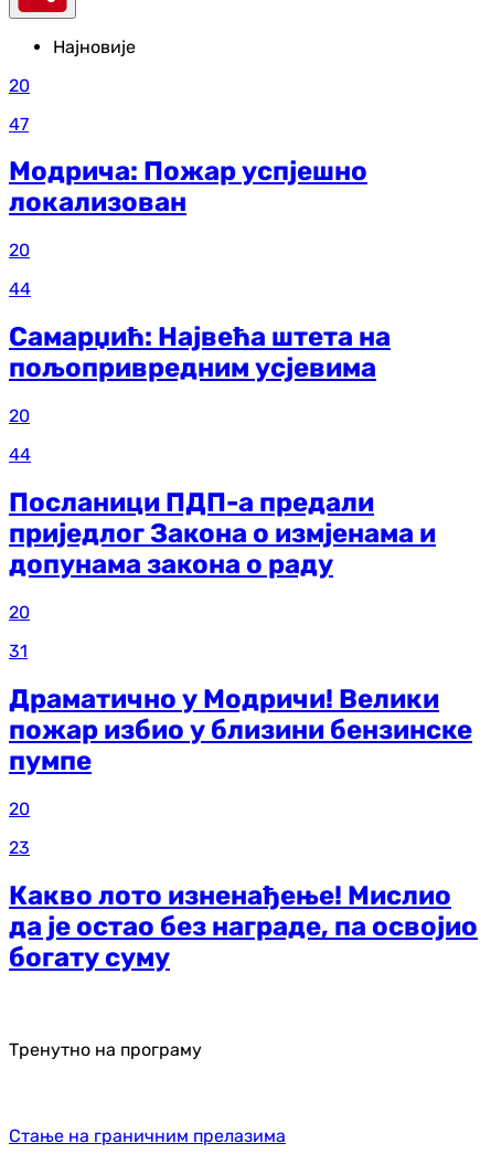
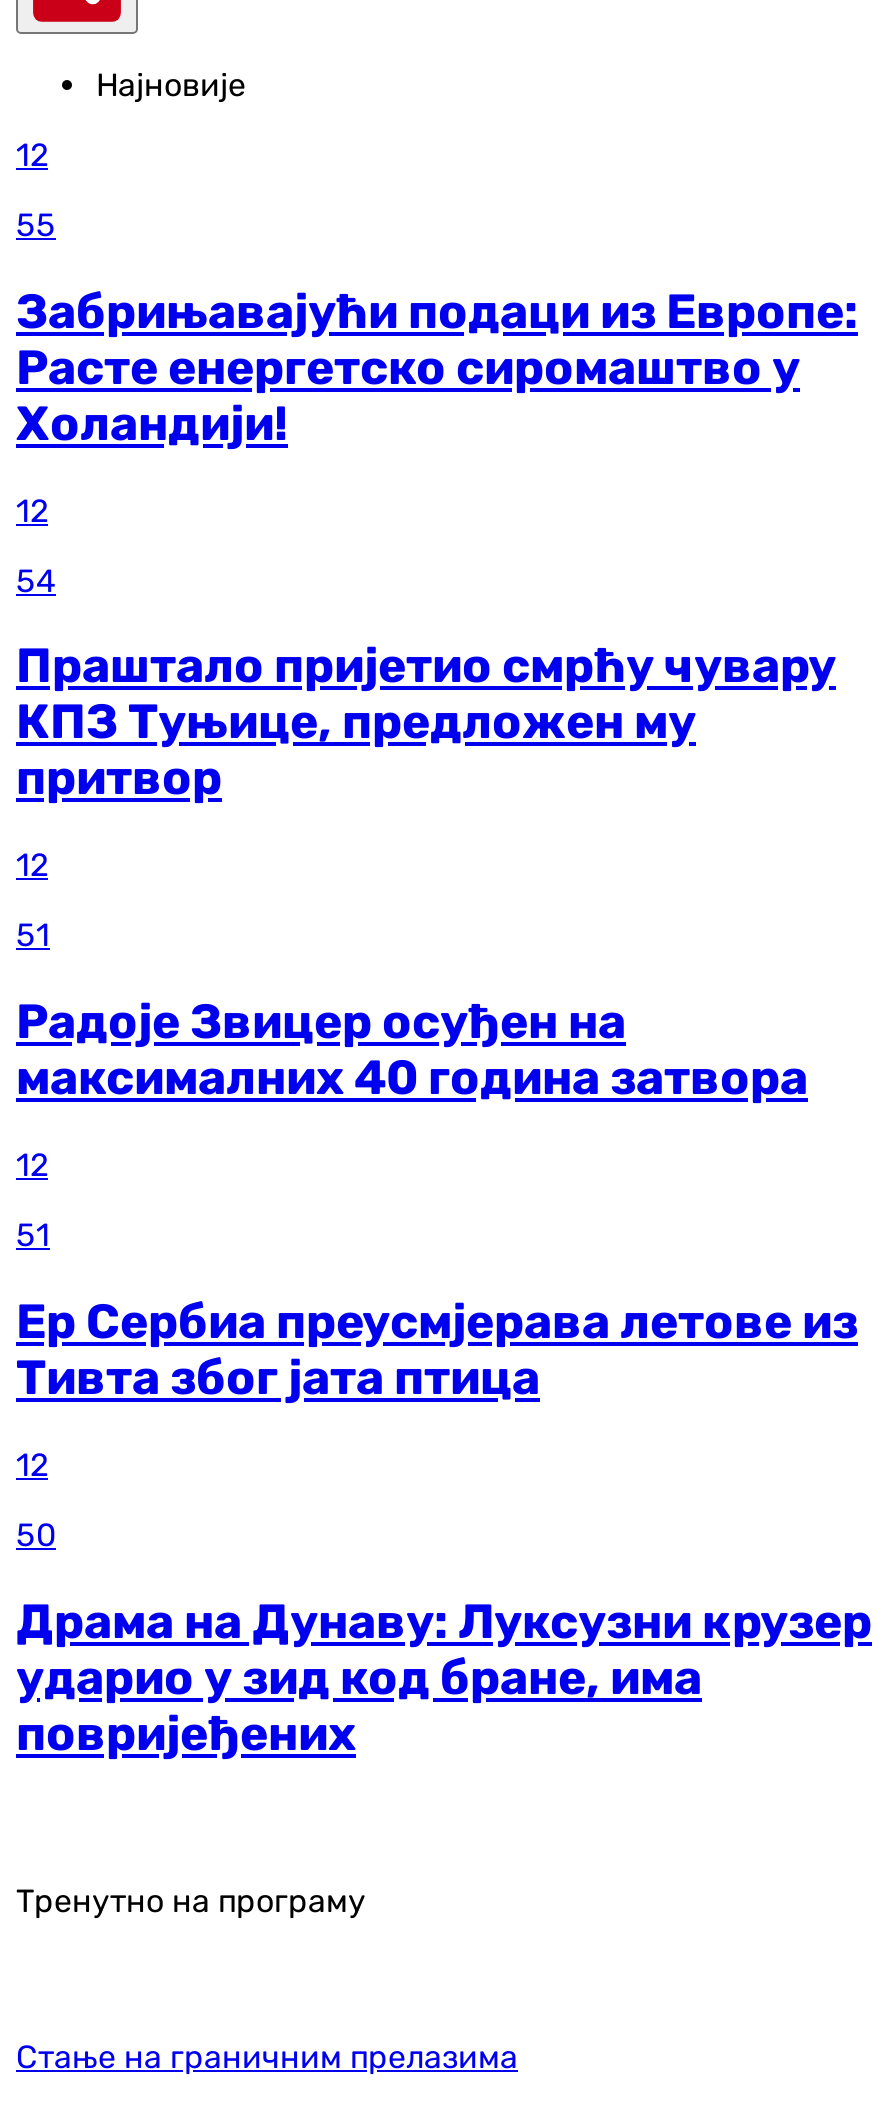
- 20
+ 12

- 47
+ 55

- Модрича: Пожар успјешно
- локализован
+ Забрињавајући подаци из Европе:
+ Расте енергетско сиромаштво у
+ Холандији!

- 20
+ 12

- 44
+ 54

- Самарџић: Највећа штета на
- пољопривредним усјевима
+ Праштало пријетио смрћу чувару
+ КПЗ Туњице, предложен му
+ притвор

- 20
+ 12

- 44
+ 51

- Посланици ПДП-а предали
- приједлог Закона о измјенама и
- допунама закона о раду
+ Радоје Звицер осуђен на
+ максималних 40 година затвора

- 20
+ 12

- 31
+ 51

- Драматично у Модричи! Велики
- пожар избио у близини бензинске
- пумпе
+ Ер Сербиа преусмјерава летове из
+ Тивта због јата птица

- 20
+ 12

- 23
+ 50

- Какво лото изненађење! Мислио
- да је остао без награде, па освојио
- богату суму
+ Драма на Дунаву: Луксузни крузер
+ ударио у зид код бране, има
+ повријеђених
